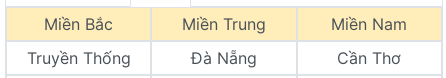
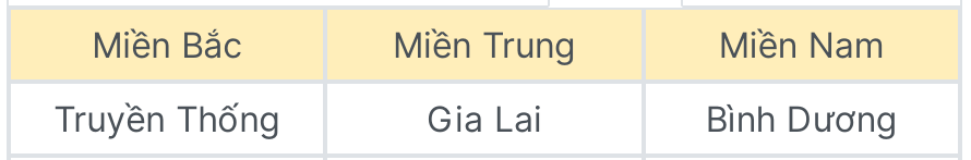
- Đà Nẵng
- Cần Thơ
+ Gia Lai
+ Bình Dương
